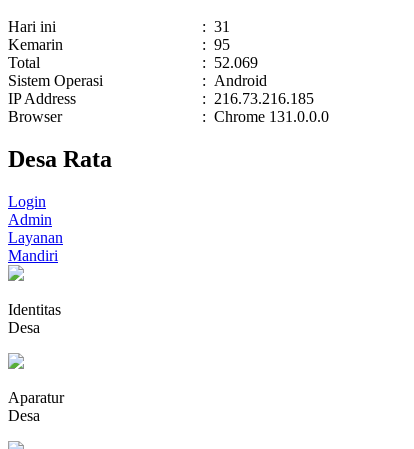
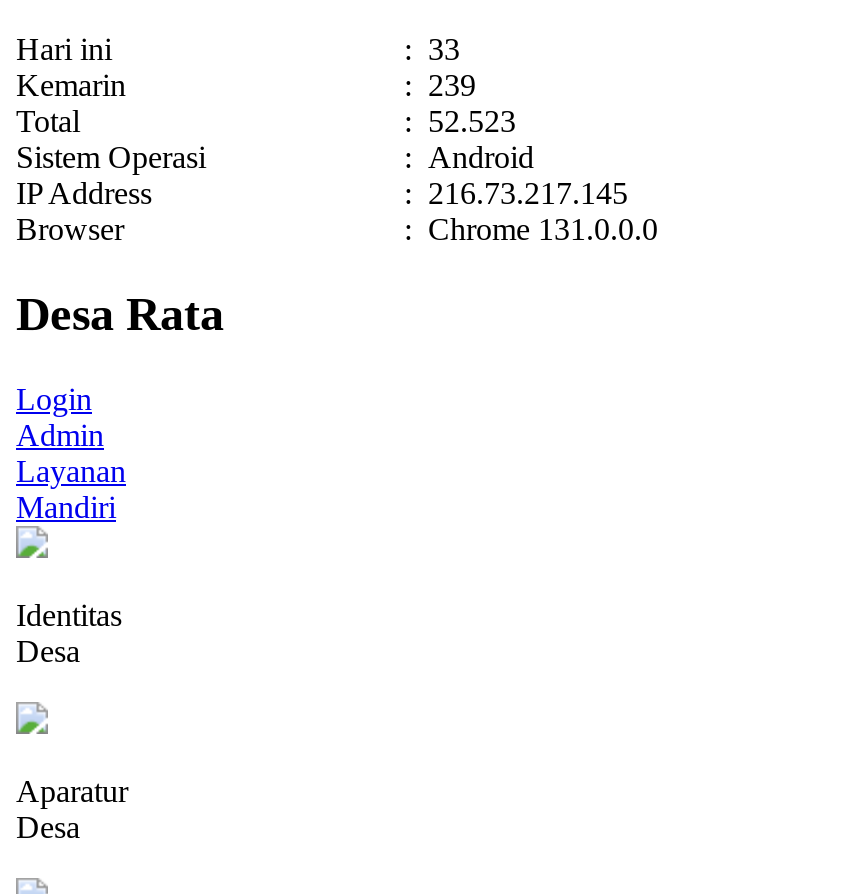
- : 31
+ : 33

- : 95
+ : 239

- : 52.069
+ : 52.523

- : 216.73.216.185
+ : 216.73.217.145
